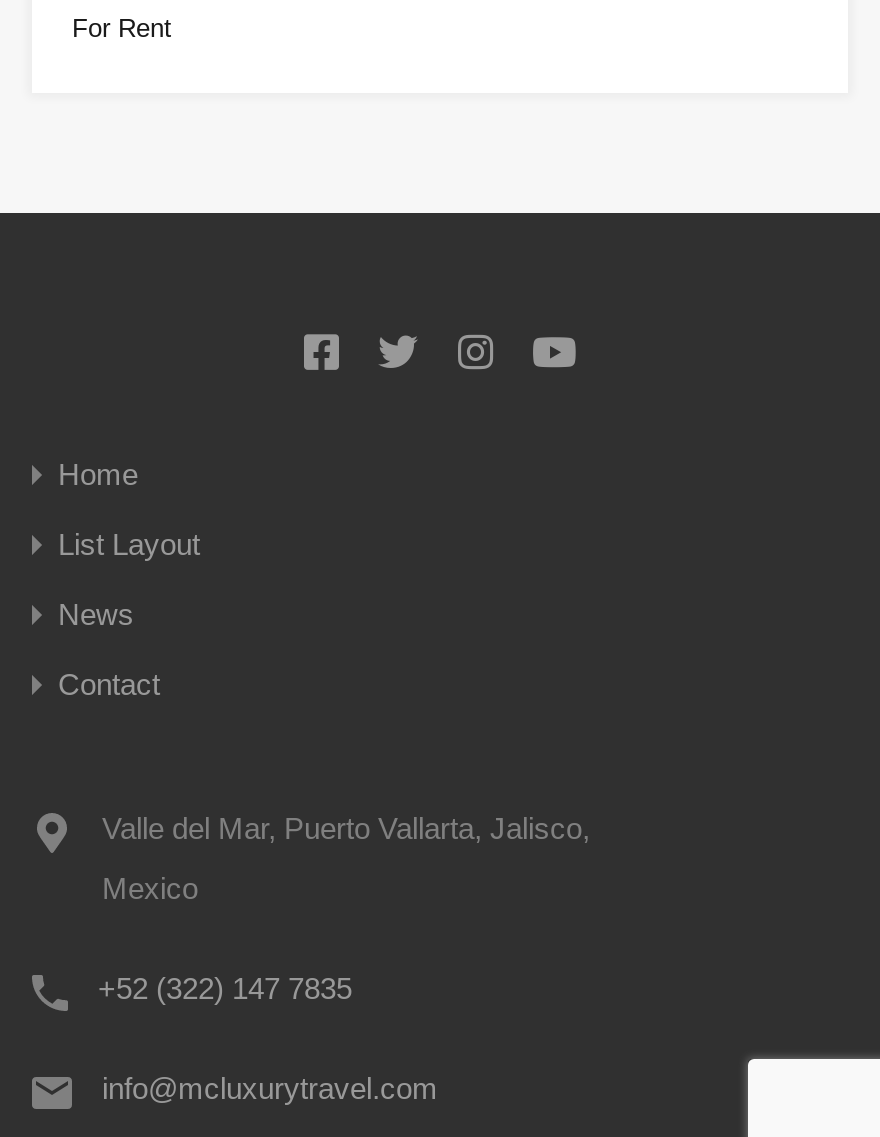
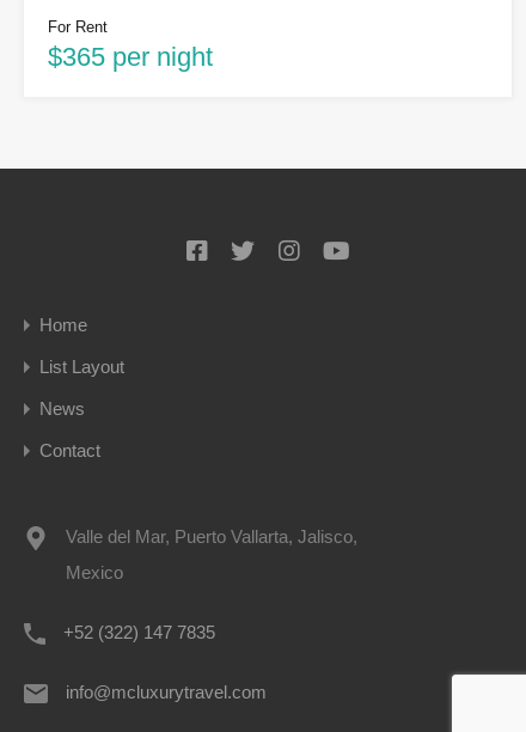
+ $365 per night
